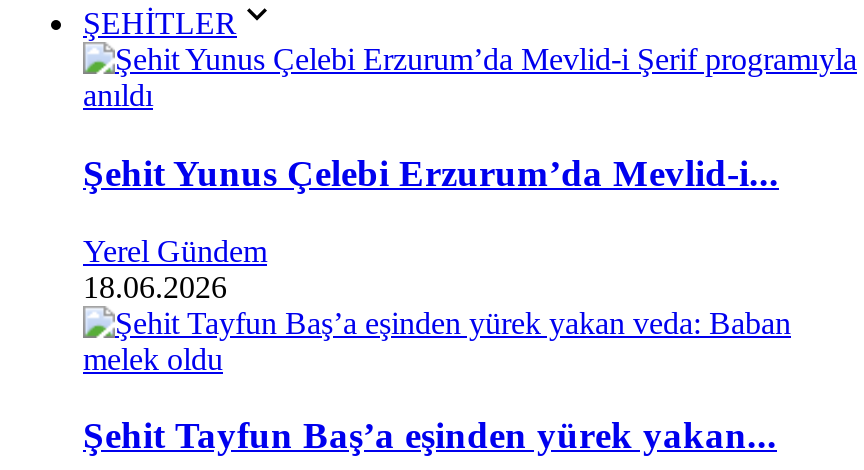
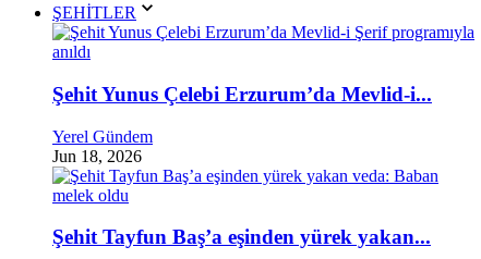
- 18.06.2026
+ Jun 18, 2026
